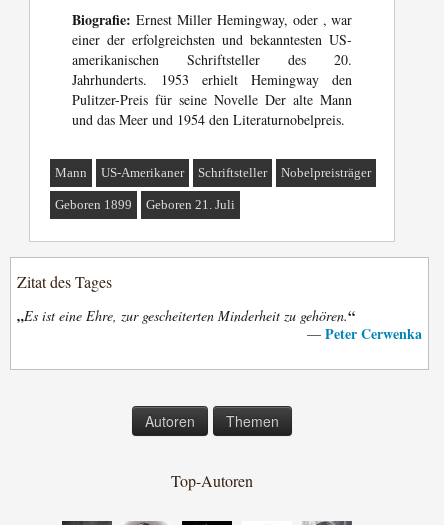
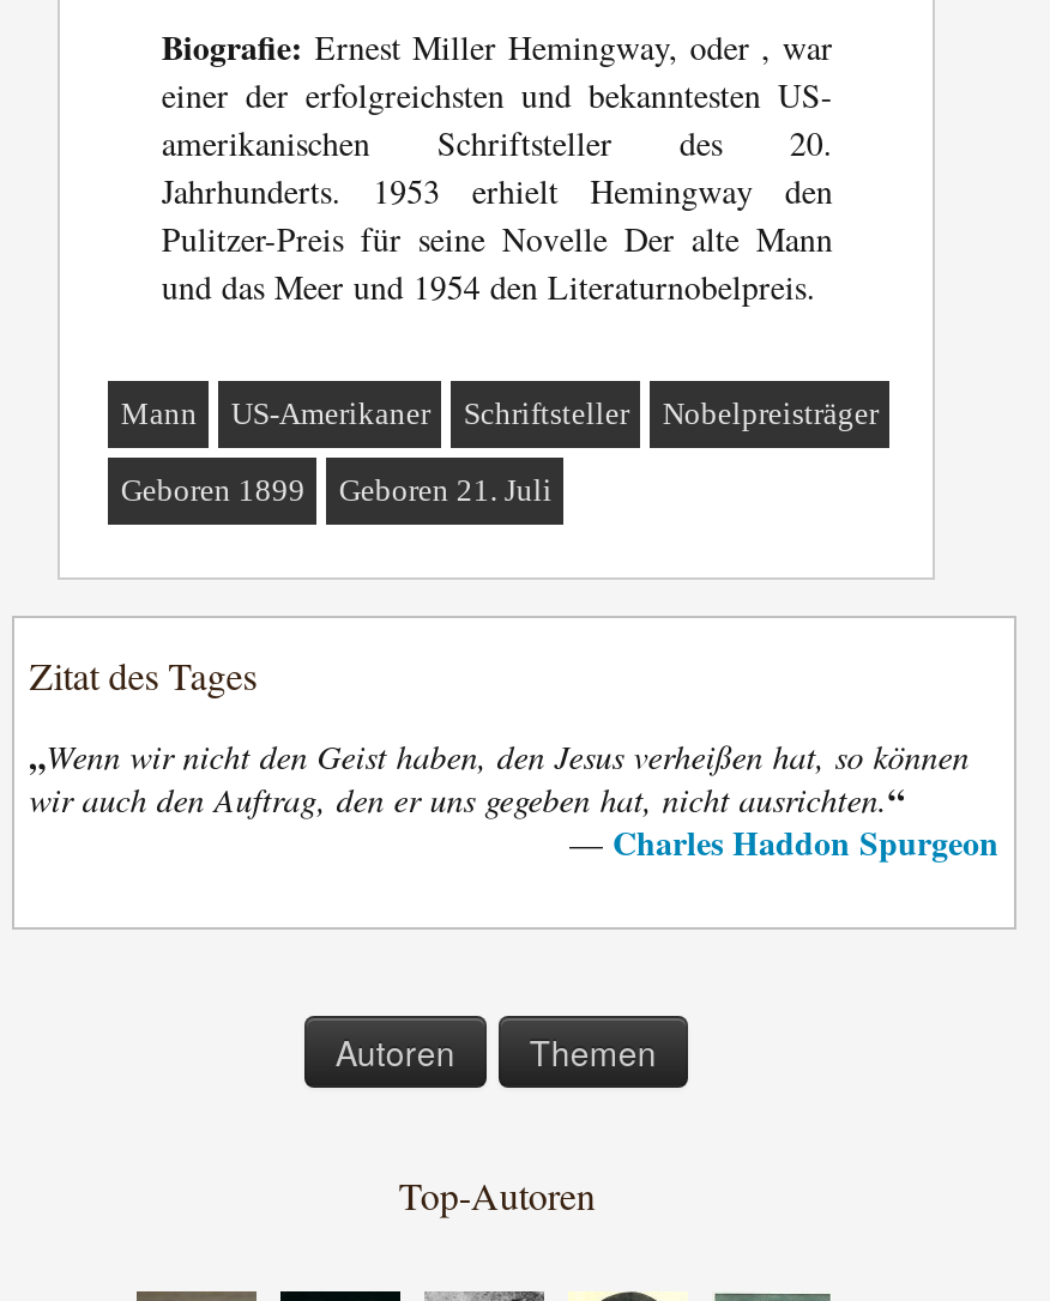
- „Es ist eine Ehre, zur gescheiterten Minderheit zu gehören.“
- — Peter Cerwenka
+ „Wenn wir nicht den Geist haben, den Jesus verheißen hat, so können
+ wir auch den Auftrag, den er uns gegeben hat, nicht ausrichten.“
+ — Charles Haddon Spurgeon
